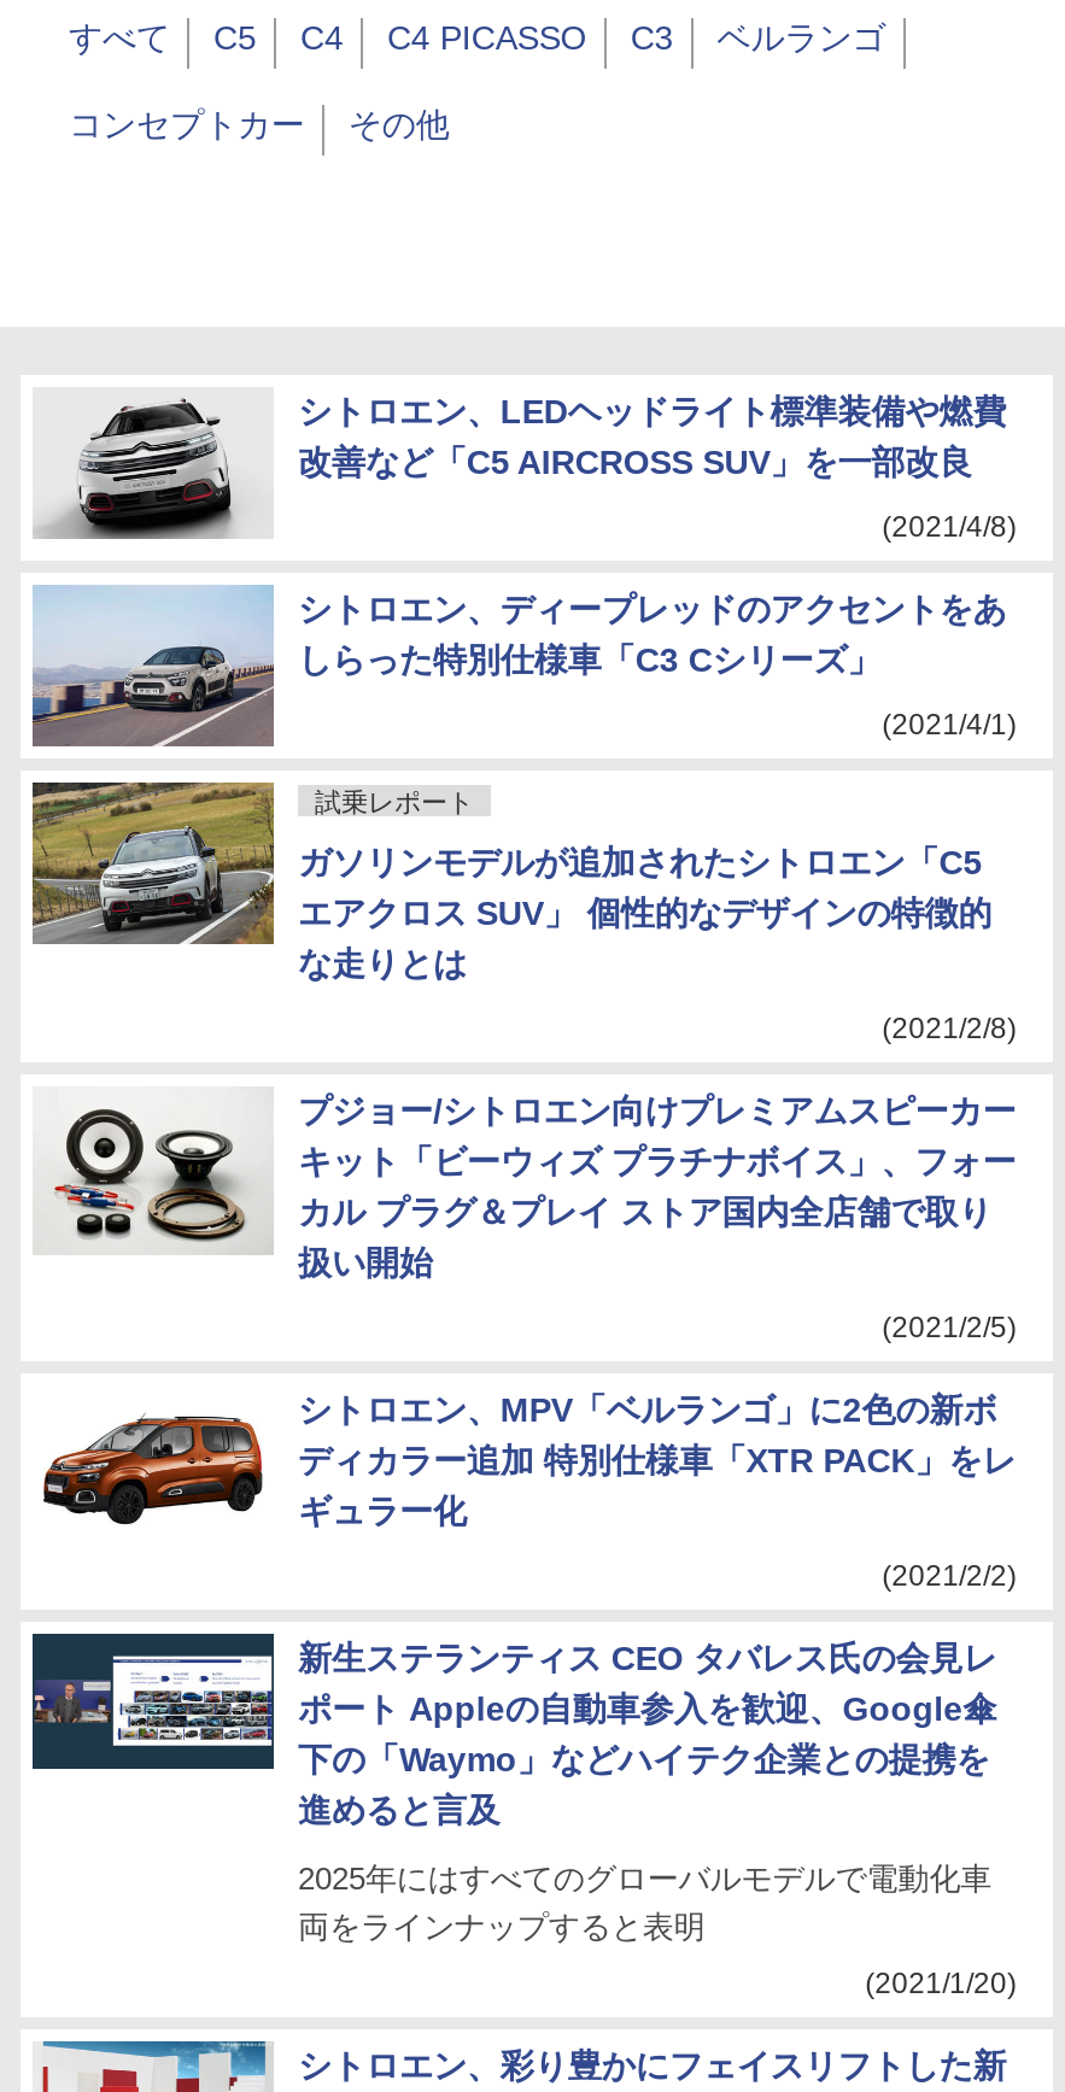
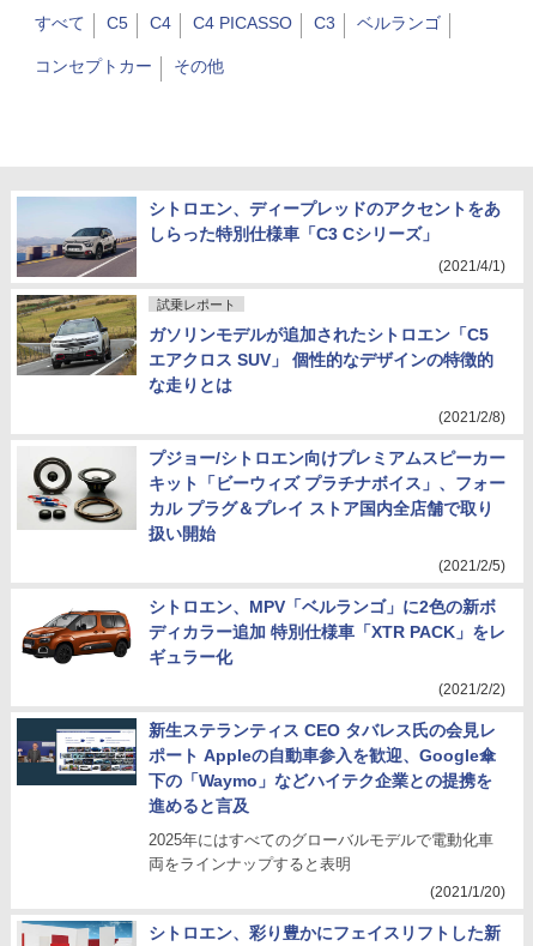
- [image]
- シトロエン、LEDヘッドライト標準装備や燃費
- 改善など「C5 AIRCROSS SUV」を一部改良
- (2021/4/8)
